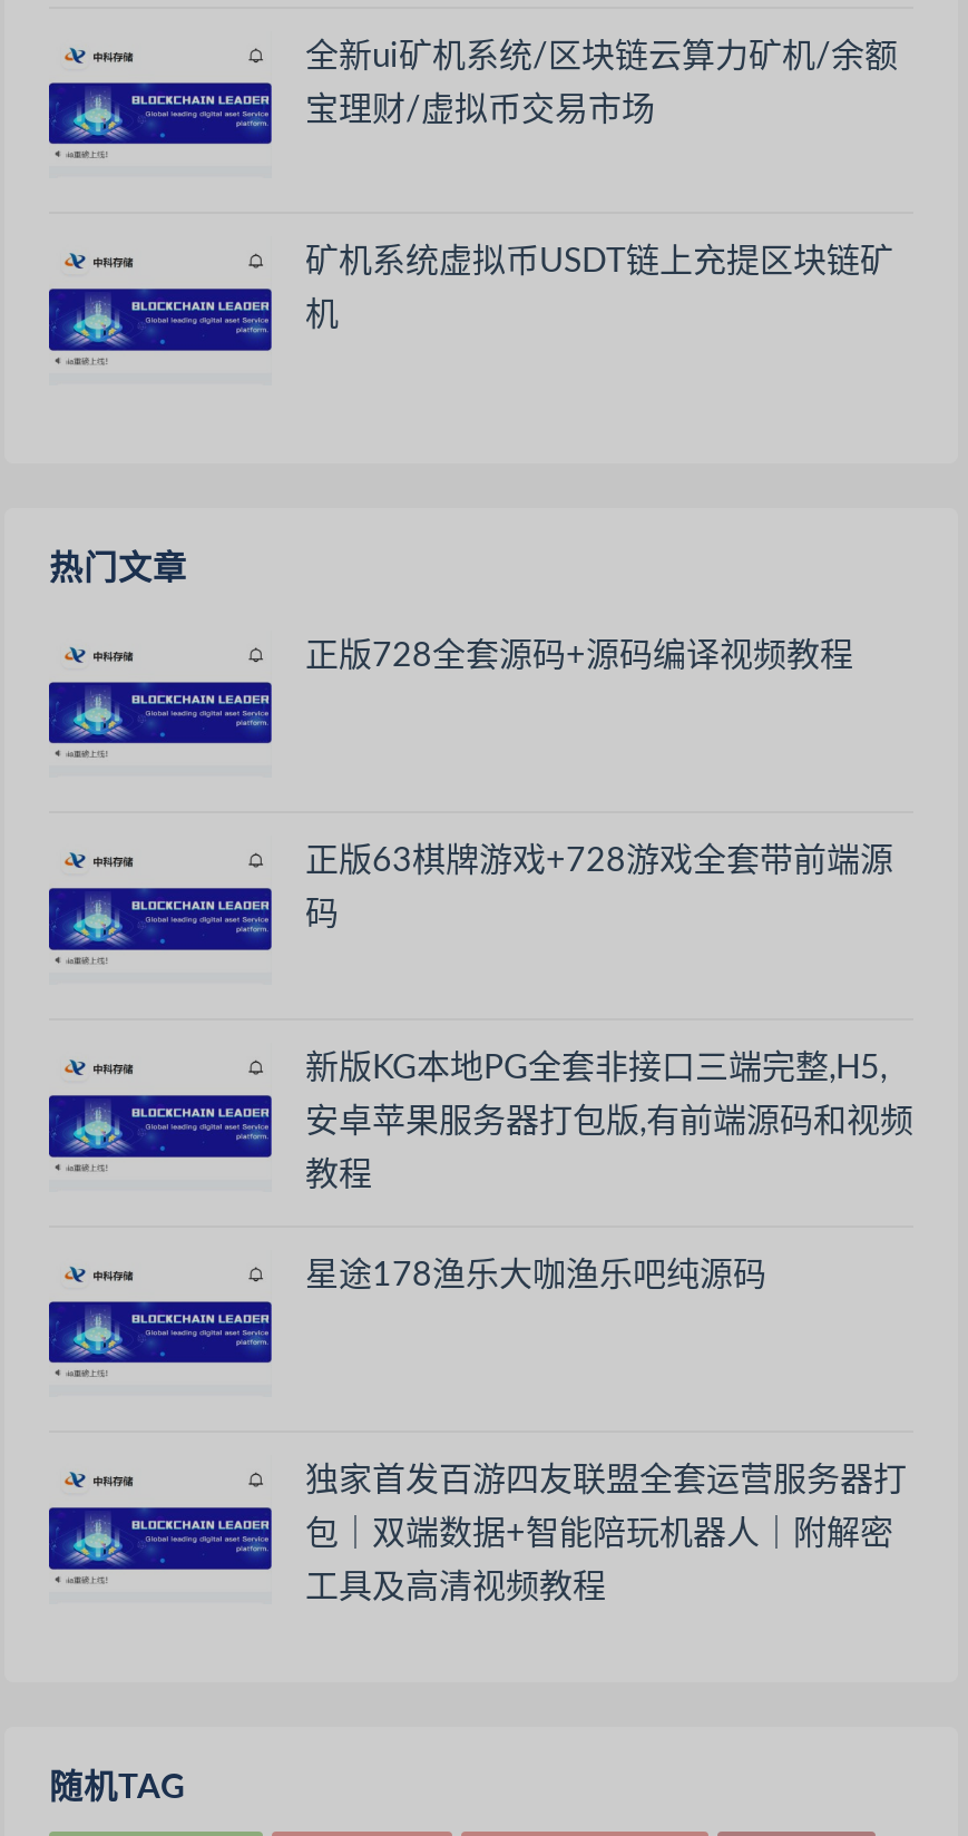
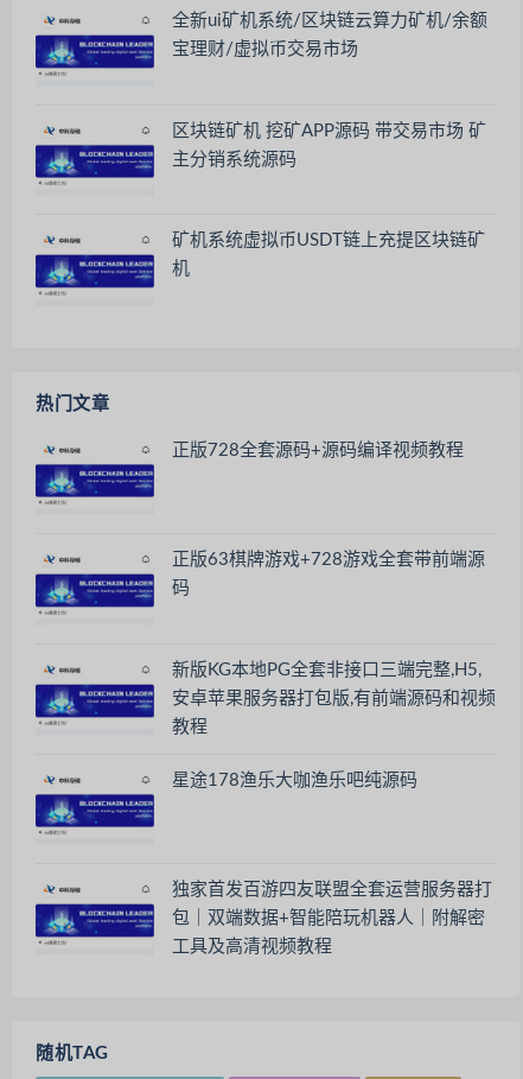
+ 区块链矿机 挖矿APP源码 带交易市场 矿
+ 主分销系统源码
